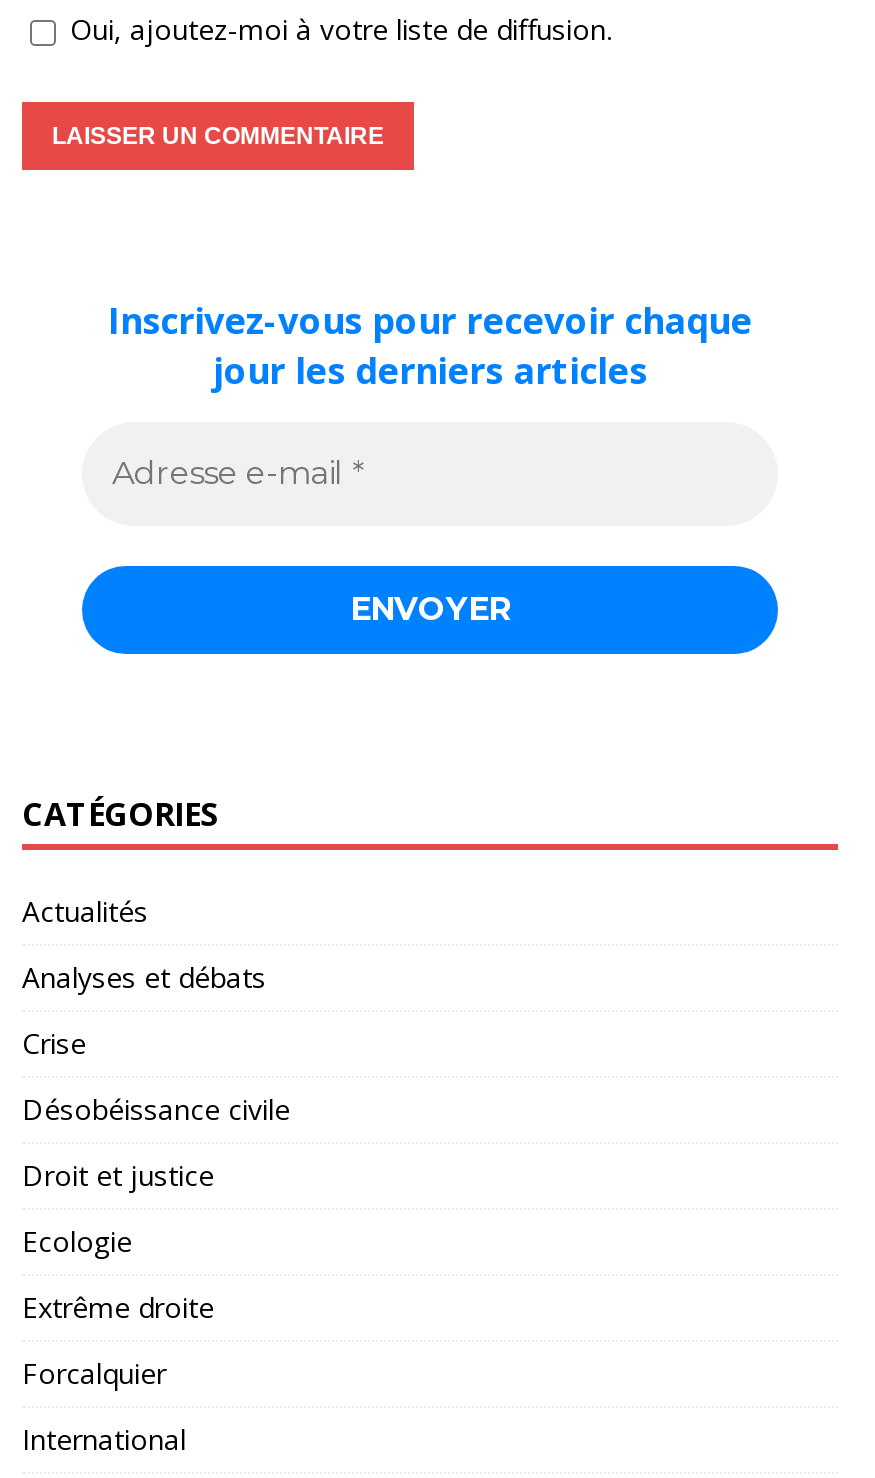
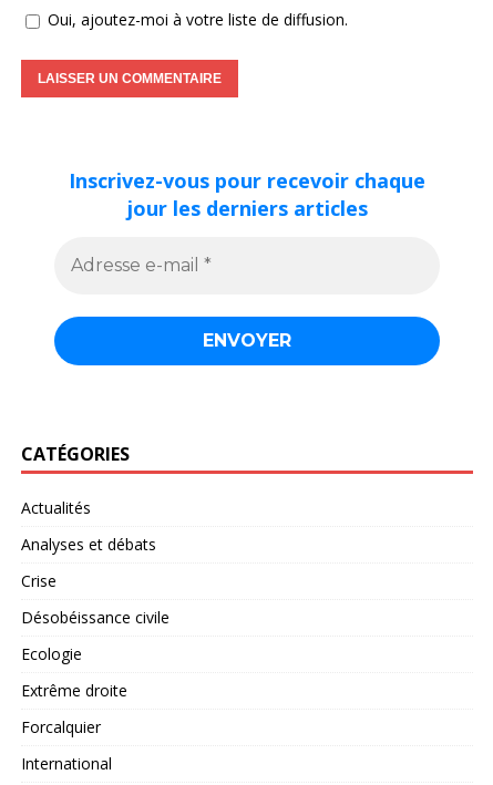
- Droit et justice
